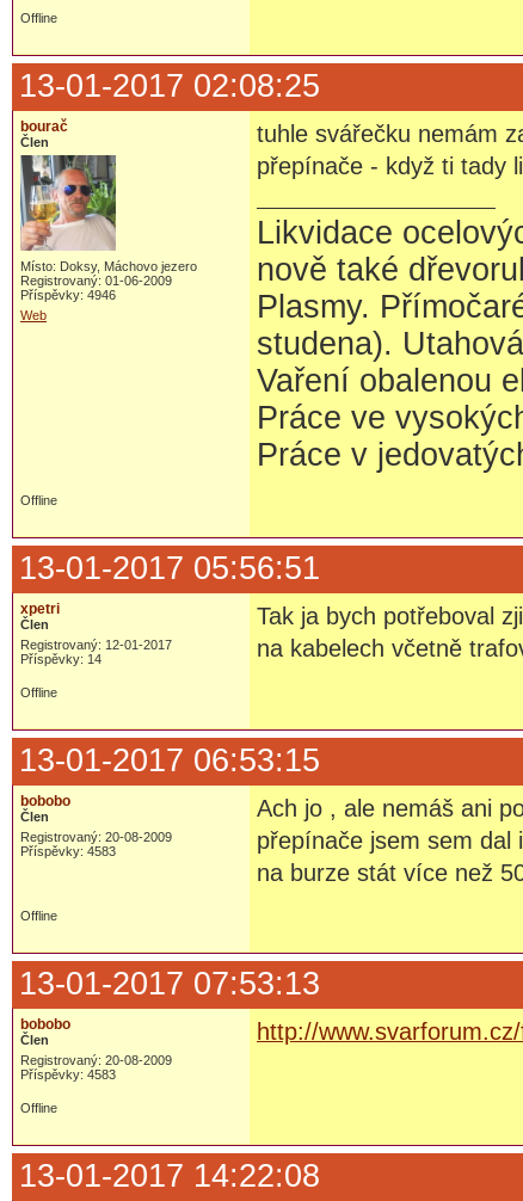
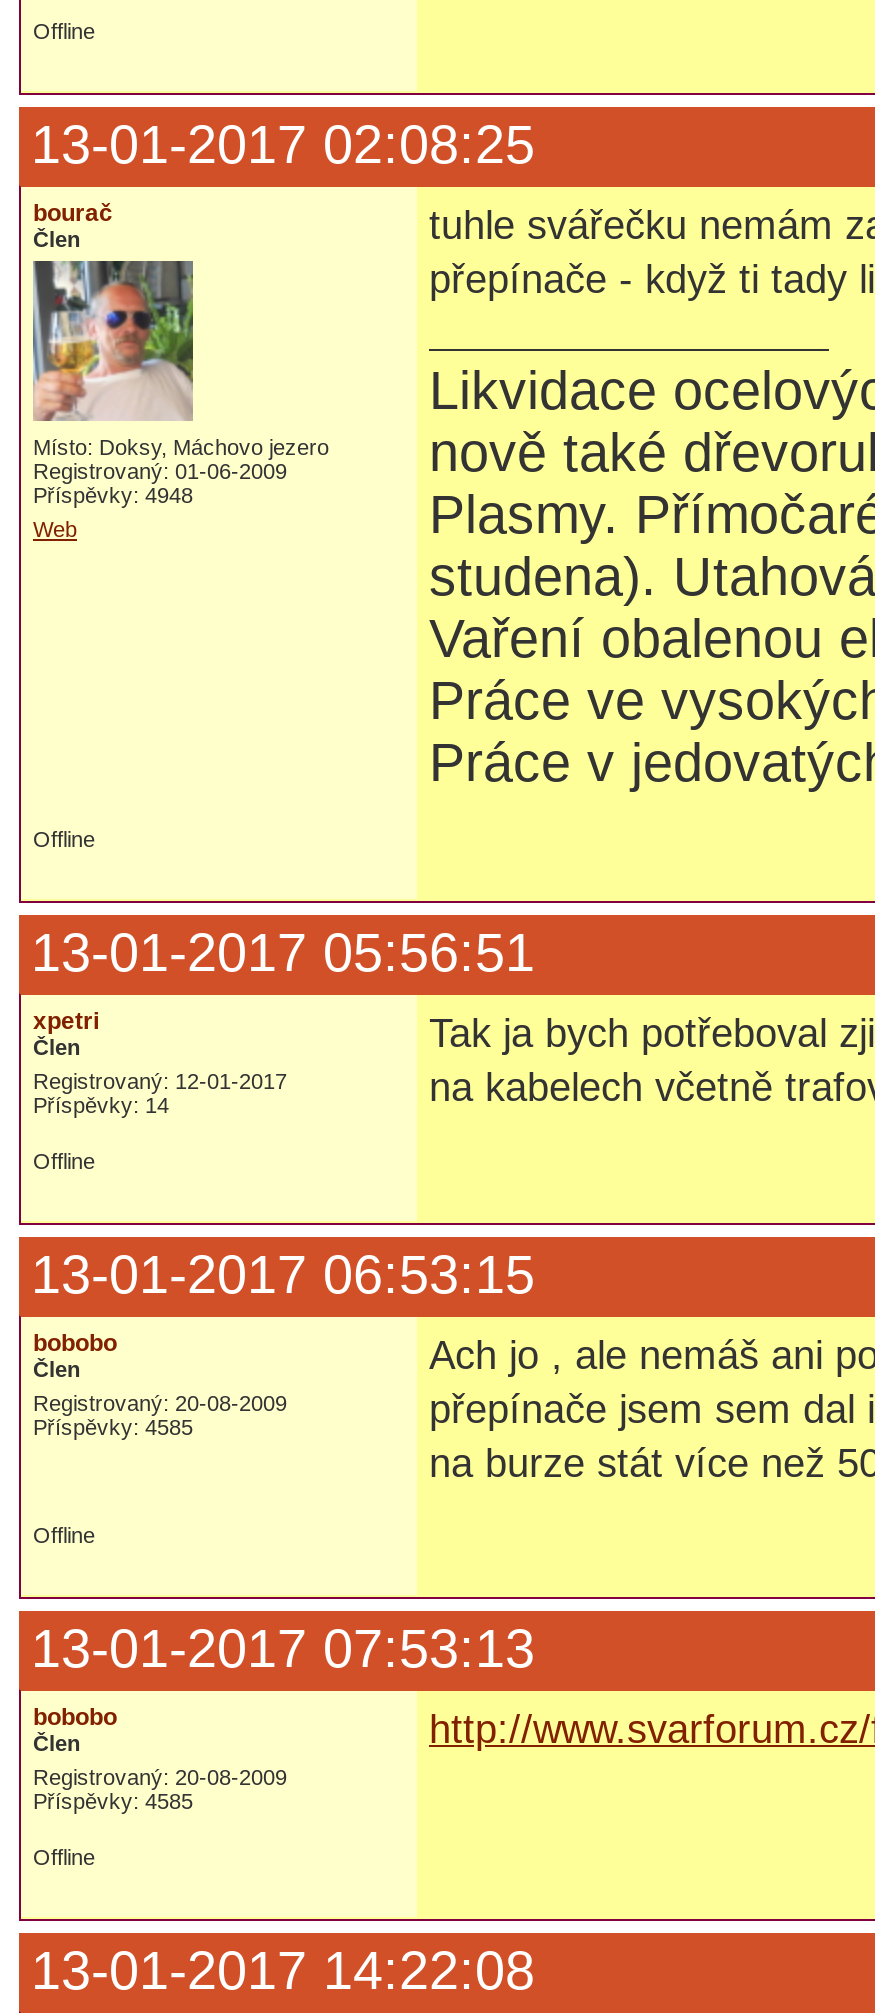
- Příspěvky: 4946
+ Příspěvky: 4948

- Příspěvky: 4583
+ Příspěvky: 4585

- Příspěvky: 4583
+ Příspěvky: 4585
